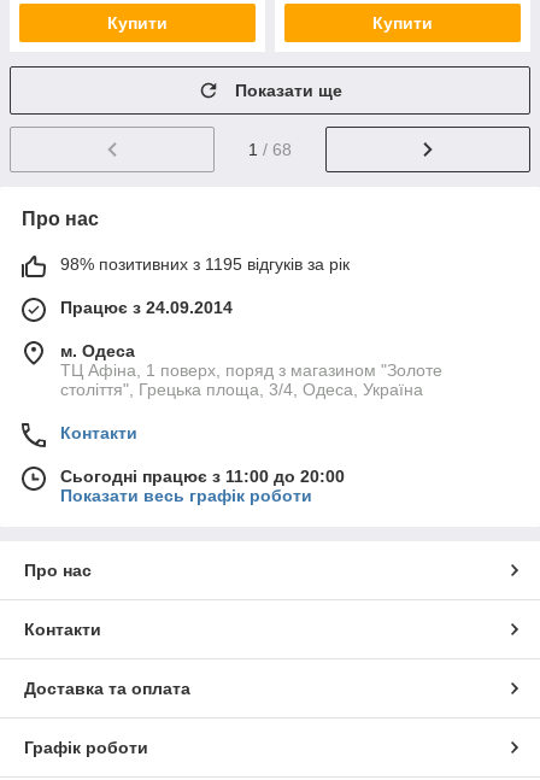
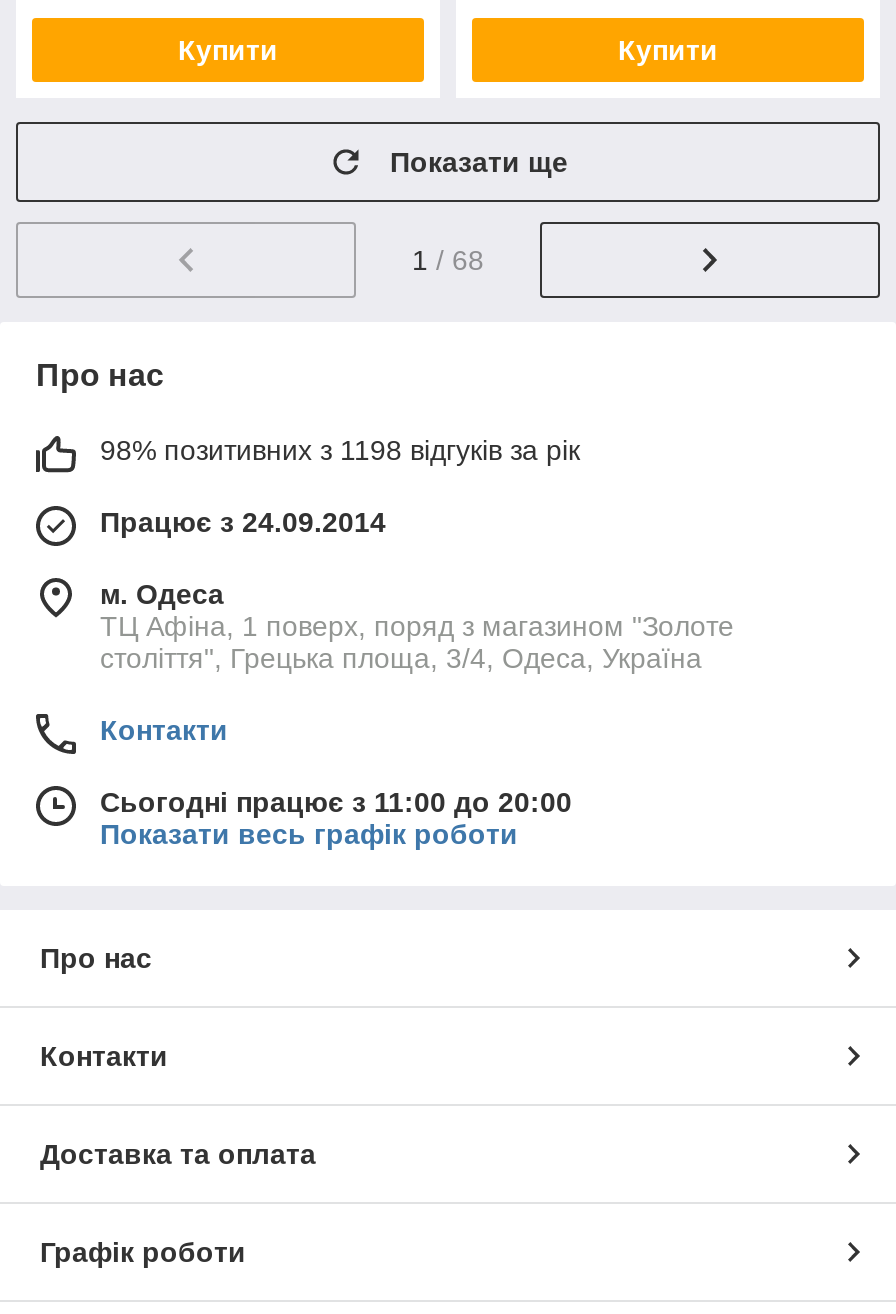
- 98% позитивних з 1195 відгуків за рік
+ 98% позитивних з 1198 відгуків за рік
